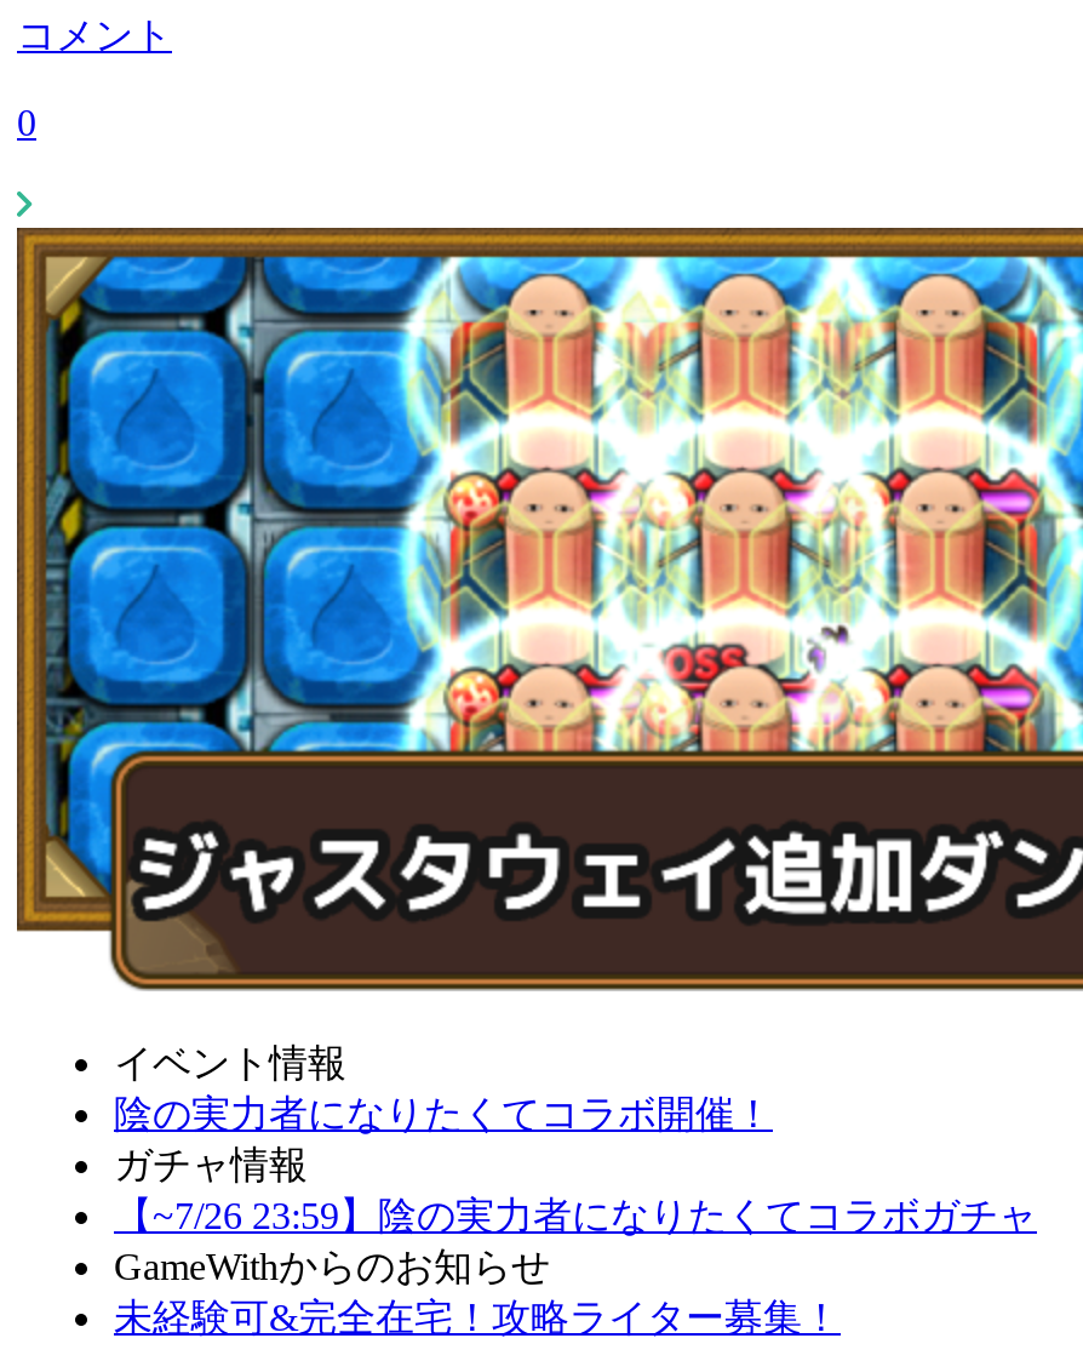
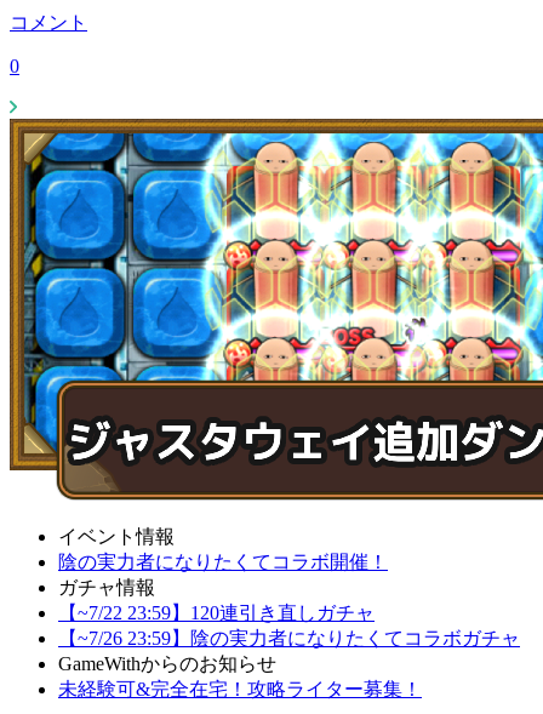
+ 【~7/22 23:59】120連引き直しガチャ
